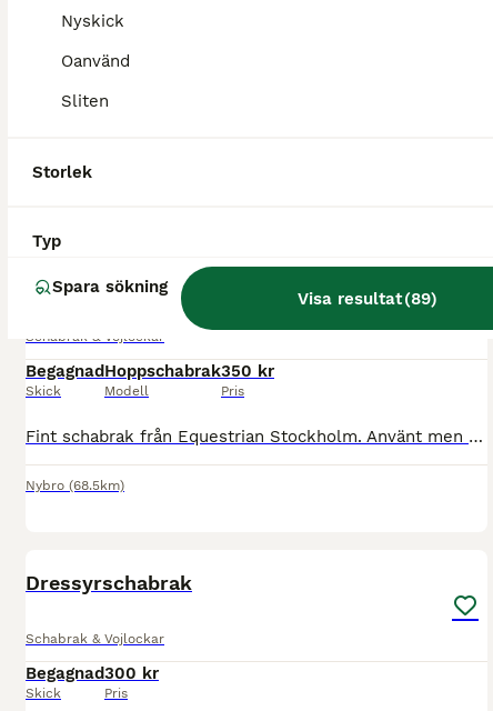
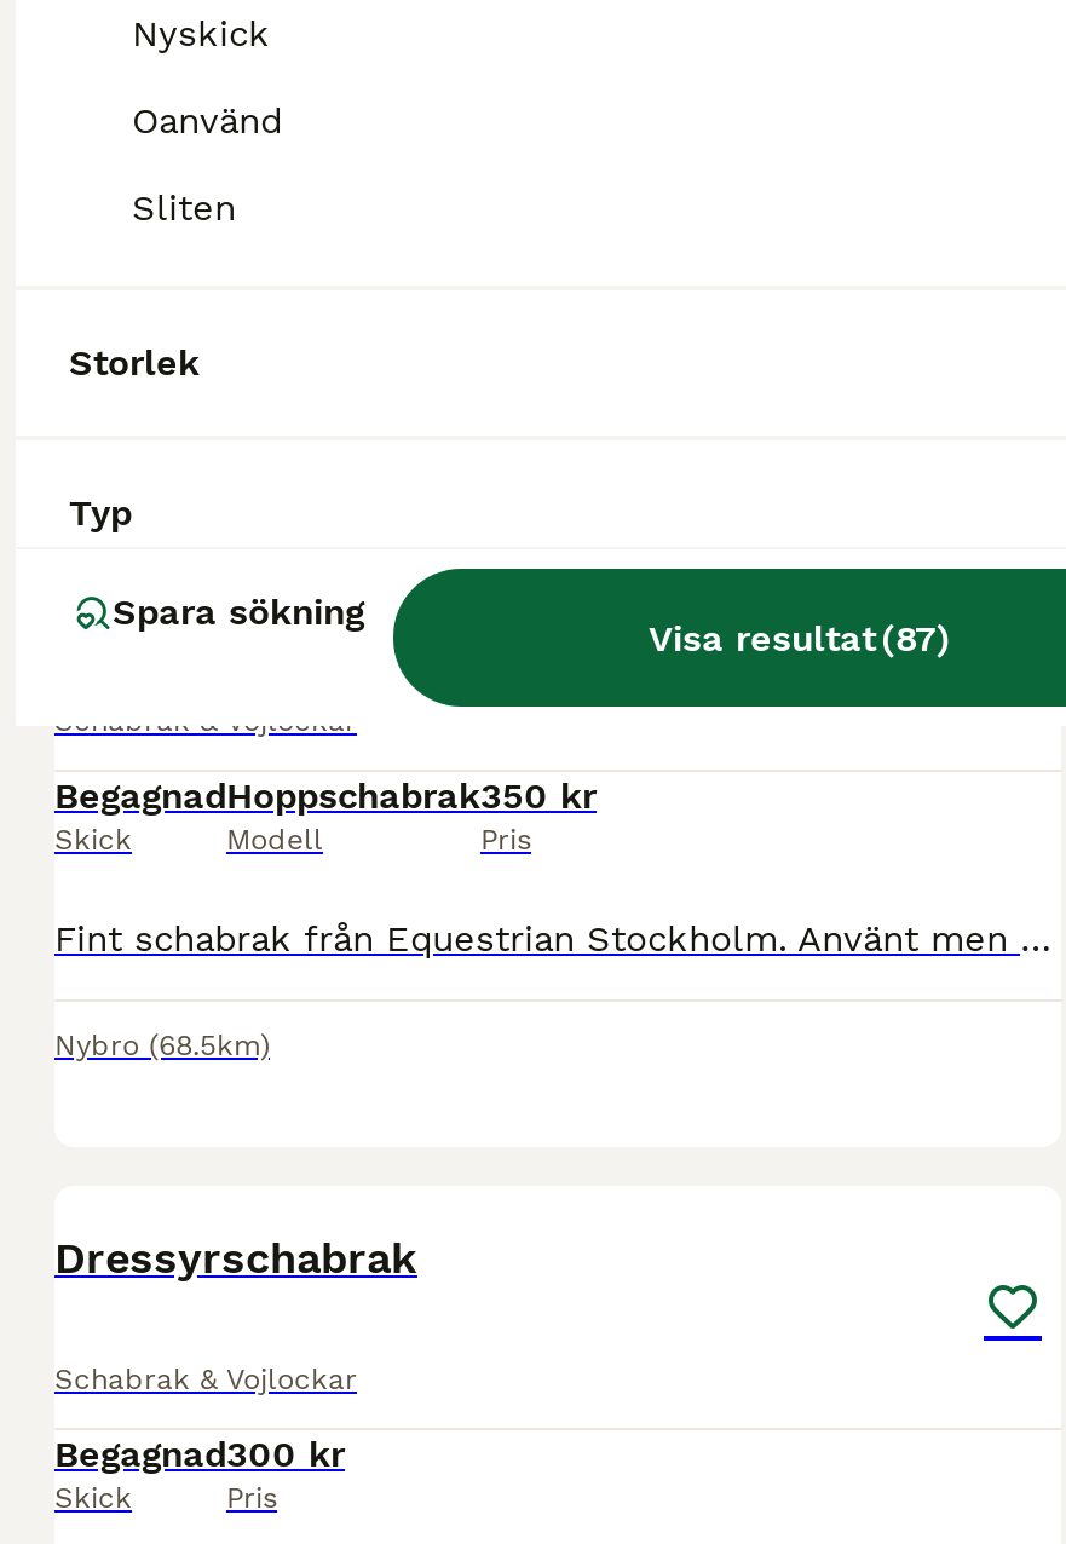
- Visa resultat (89)
+ Visa resultat (87)
